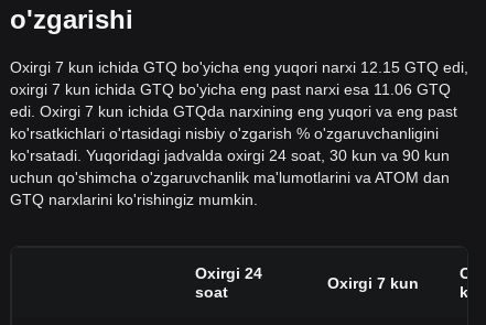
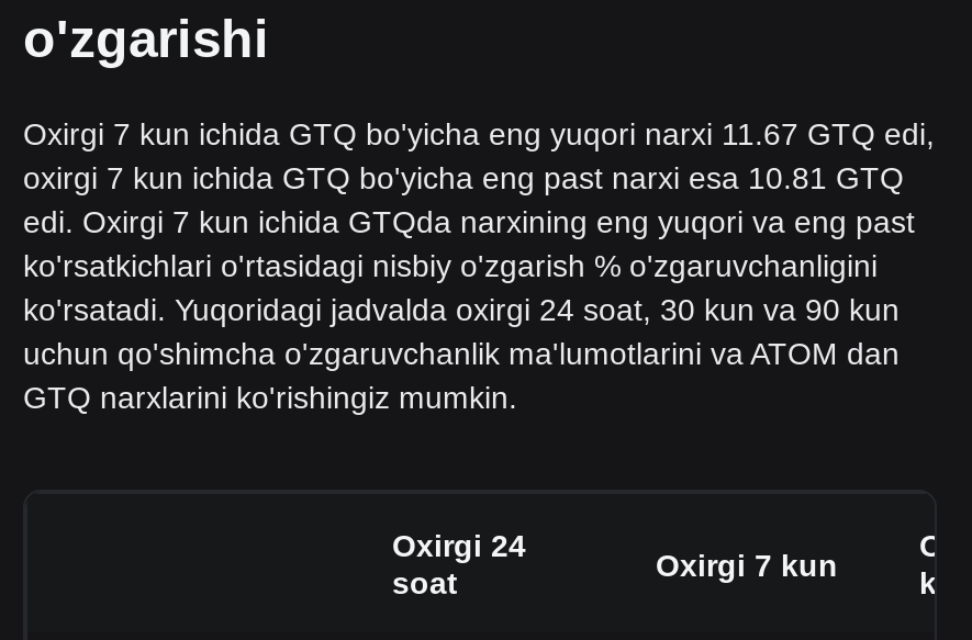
- Oxirgi 7 kun ichida GTQ bo'yicha eng yuqori narxi 12.15 GTQ edi,
+ Oxirgi 7 kun ichida GTQ bo'yicha eng yuqori narxi 11.67 GTQ edi,

- oxirgi 7 kun ichida GTQ bo'yicha eng past narxi esa 11.06 GTQ
+ oxirgi 7 kun ichida GTQ bo'yicha eng past narxi esa 10.81 GTQ
